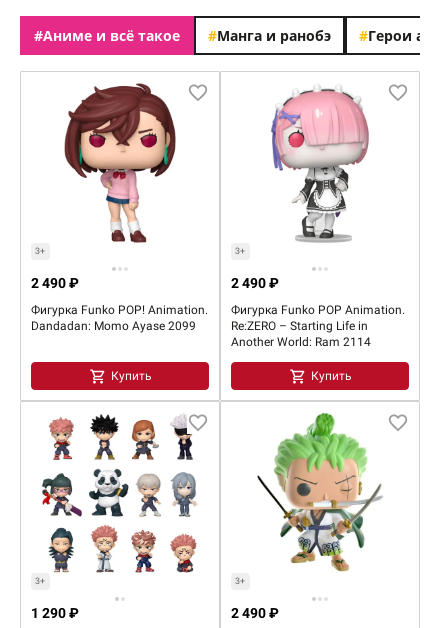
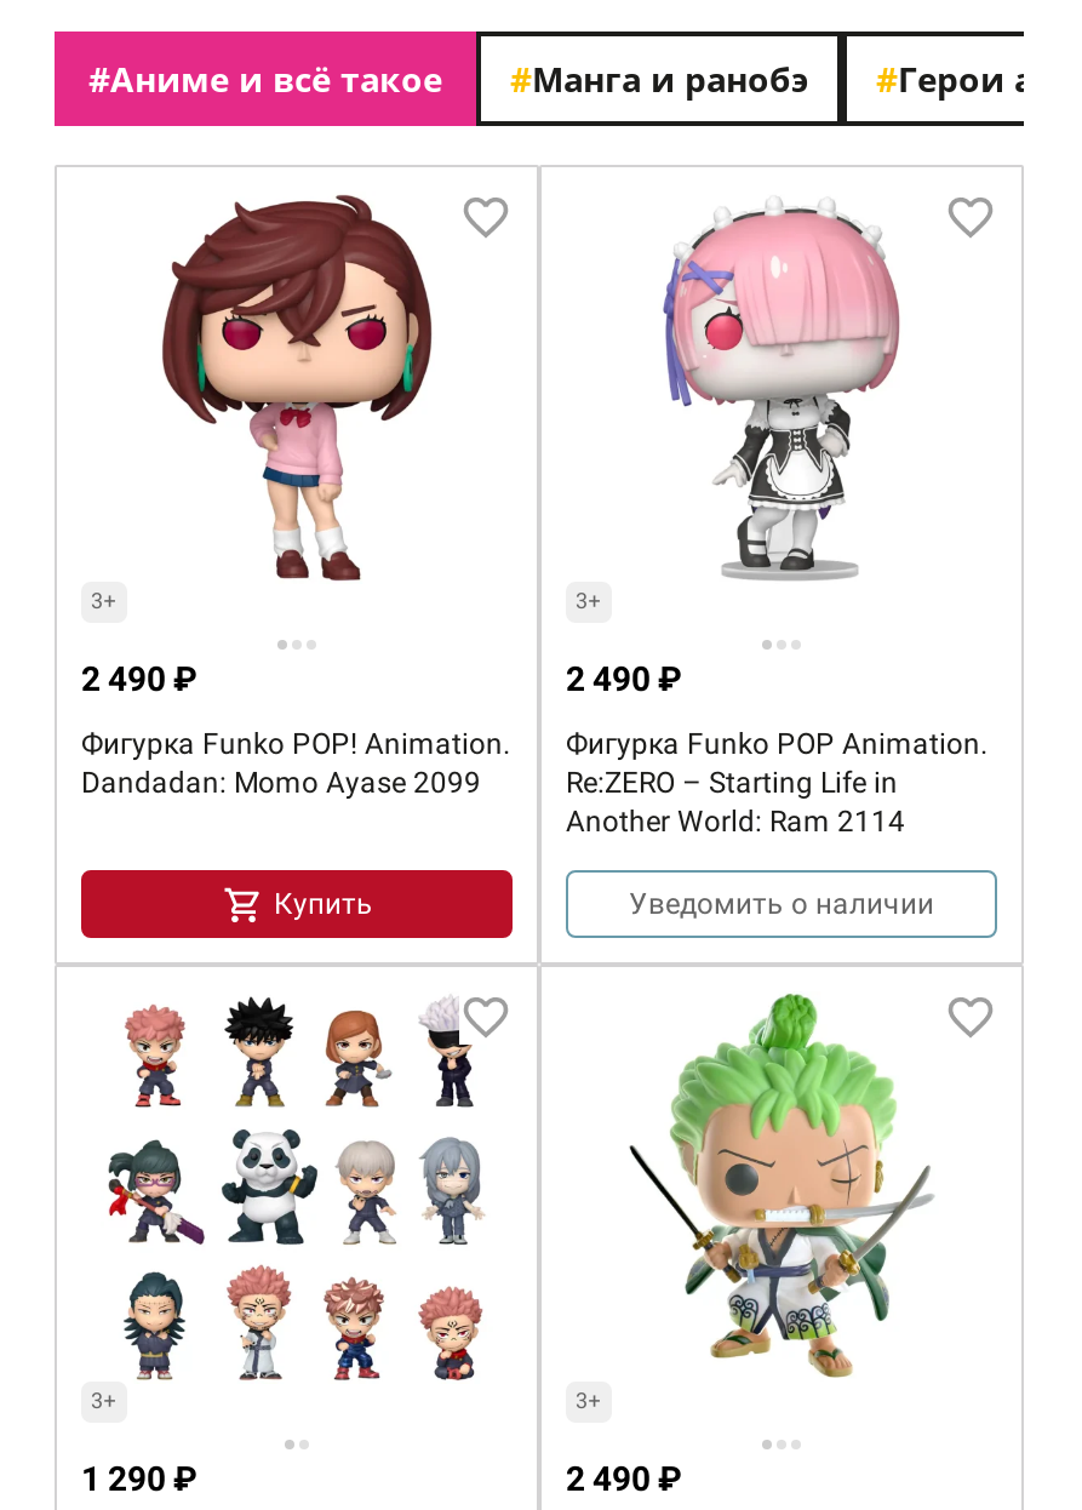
- Купить
+ Уведомить о наличии
